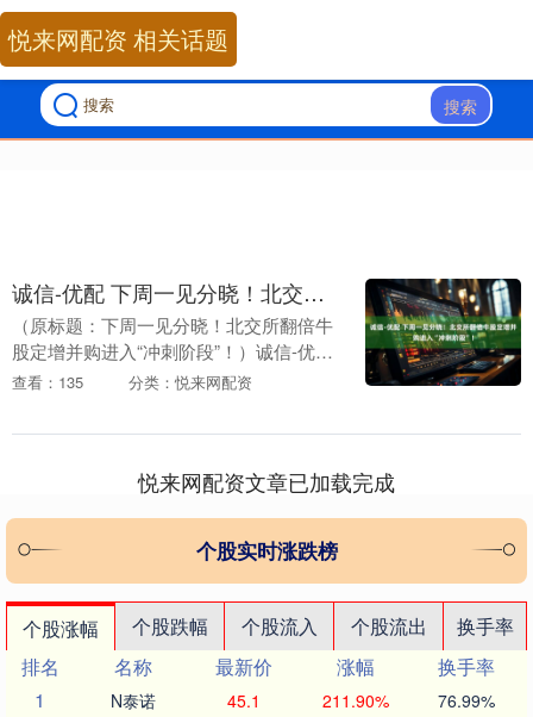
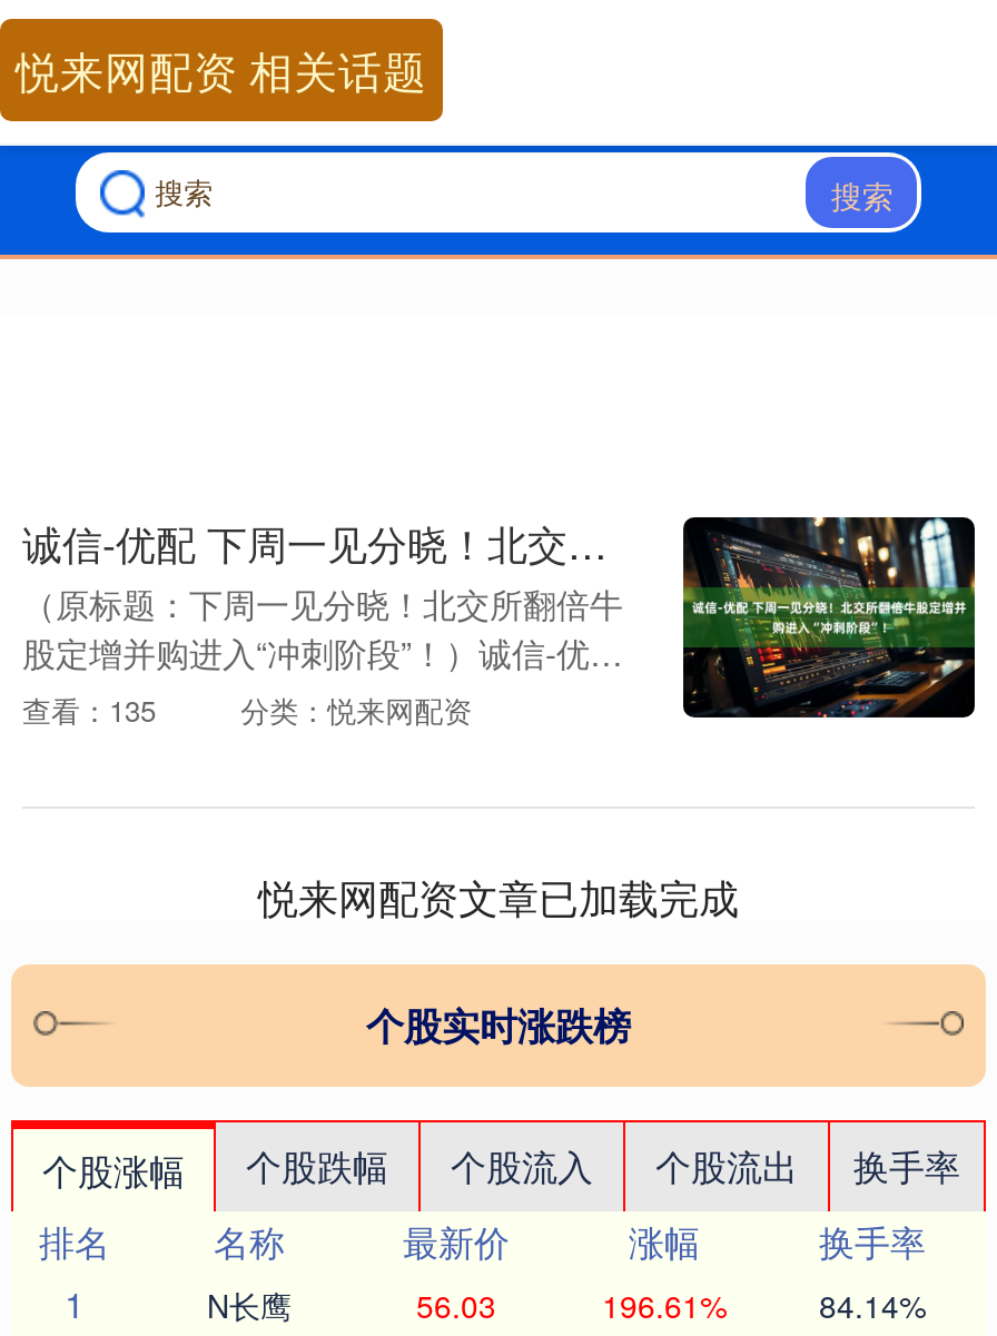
- N泰诺
+ N长鹰

- 45.1
+ 56.03

- 211.90%
+ 196.61%

- 76.99%
+ 84.14%
